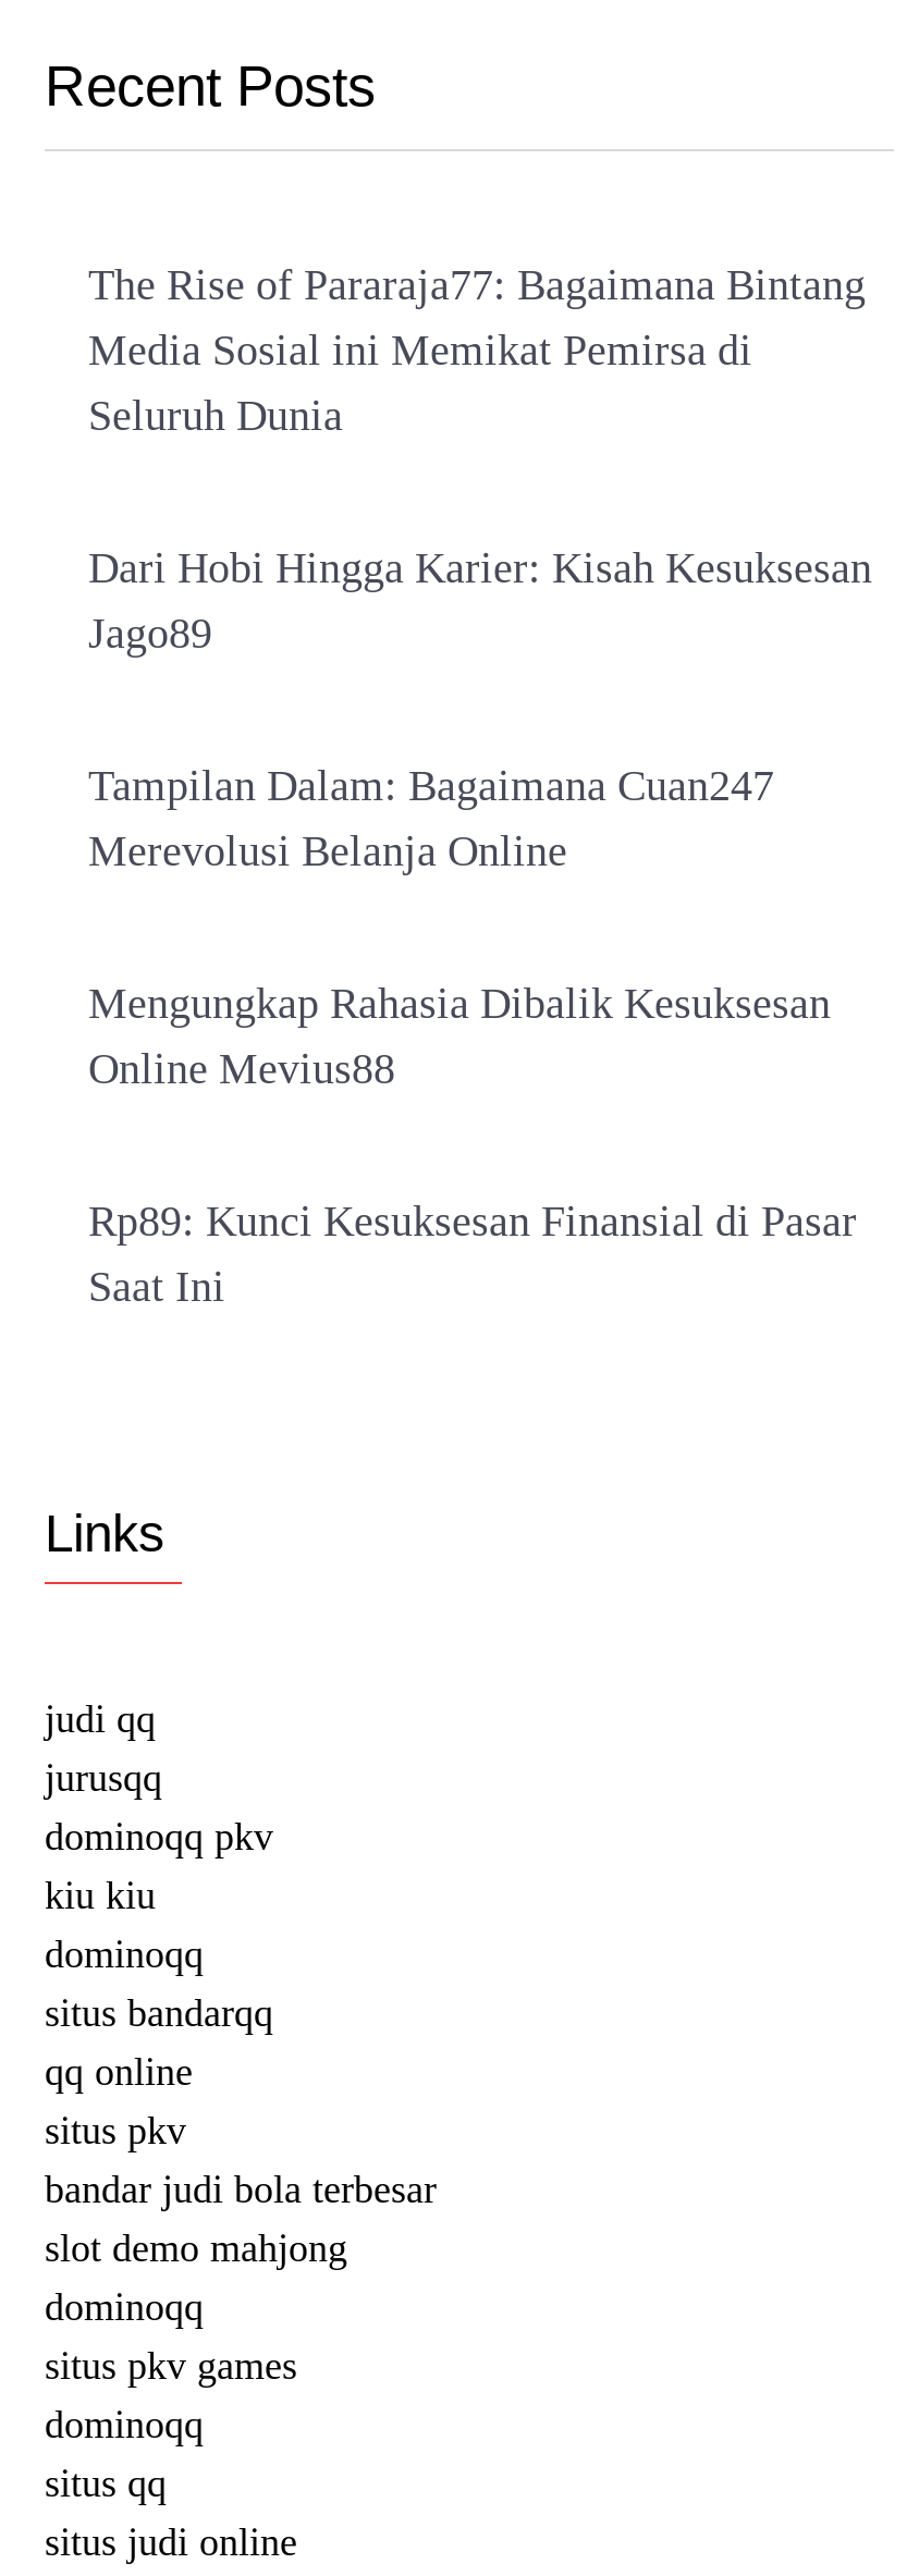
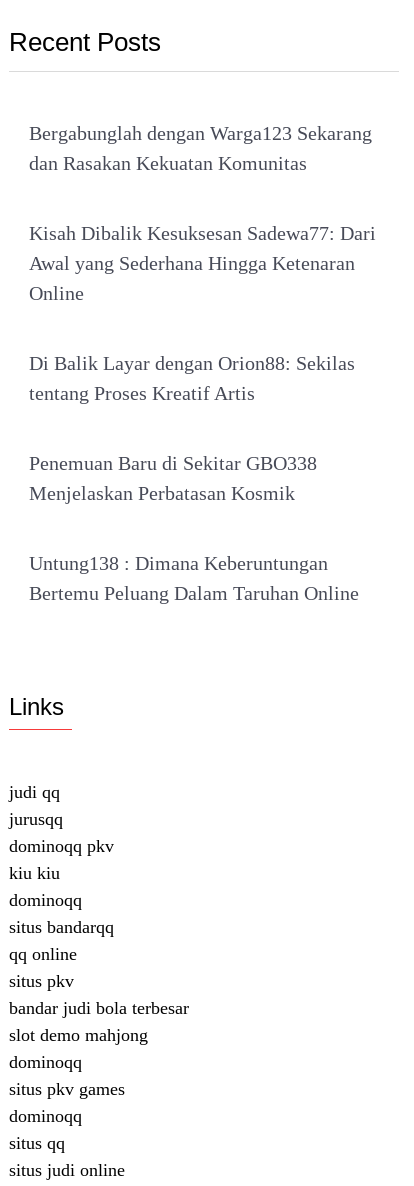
- The Rise of Pararaja77: Bagaimana Bintang
- Media Sosial ini Memikat Pemirsa di
- Seluruh Dunia
+ Bergabunglah dengan Warga123 Sekarang
+ dan Rasakan Kekuatan Komunitas

- Dari Hobi Hingga Karier: Kisah Kesuksesan
- Jago89
+ Kisah Dibalik Kesuksesan Sadewa77: Dari
+ Awal yang Sederhana Hingga Ketenaran
+ Online

- Tampilan Dalam: Bagaimana Cuan247
- Merevolusi Belanja Online
+ Di Balik Layar dengan Orion88: Sekilas
+ tentang Proses Kreatif Artis

- Mengungkap Rahasia Dibalik Kesuksesan
- Online Mevius88
+ Penemuan Baru di Sekitar GBO338
+ Menjelaskan Perbatasan Kosmik

- Rp89: Kunci Kesuksesan Finansial di Pasar
- Saat Ini
+ Untung138 : Dimana Keberuntungan
+ Bertemu Peluang Dalam Taruhan Online
